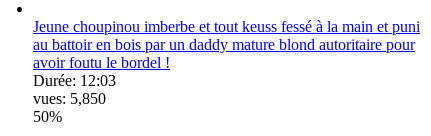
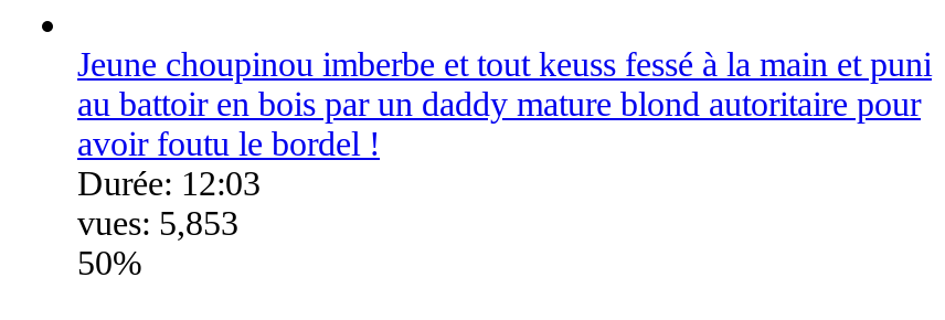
- vues: 5,850
+ vues: 5,853
